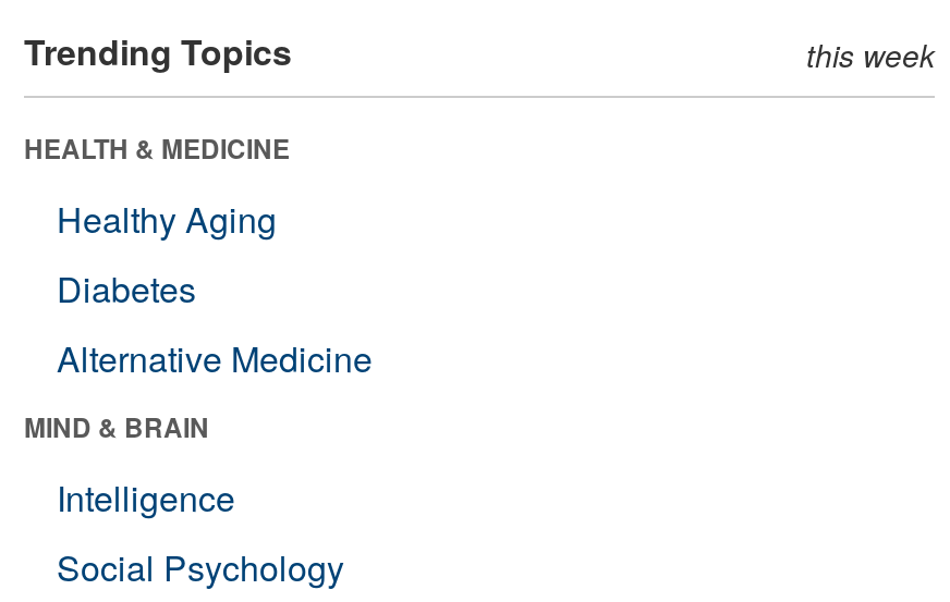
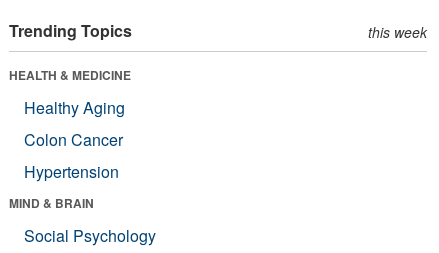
- Diabetes
- Alternative Medicine
+ Colon Cancer
+ Hypertension

- Intelligence
